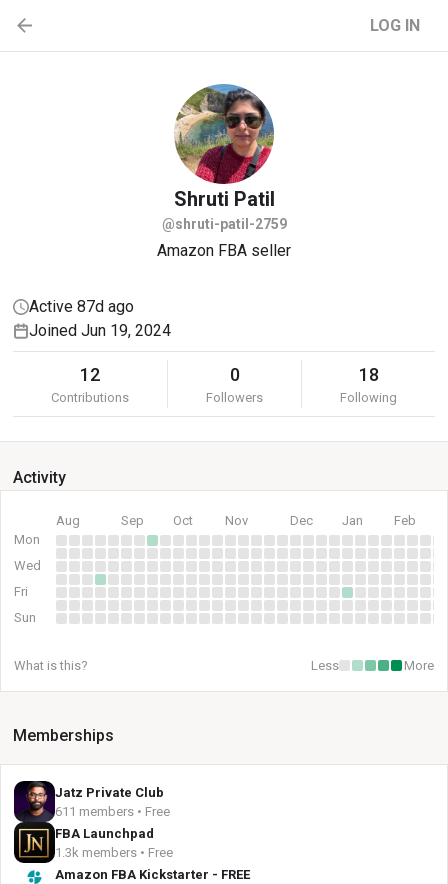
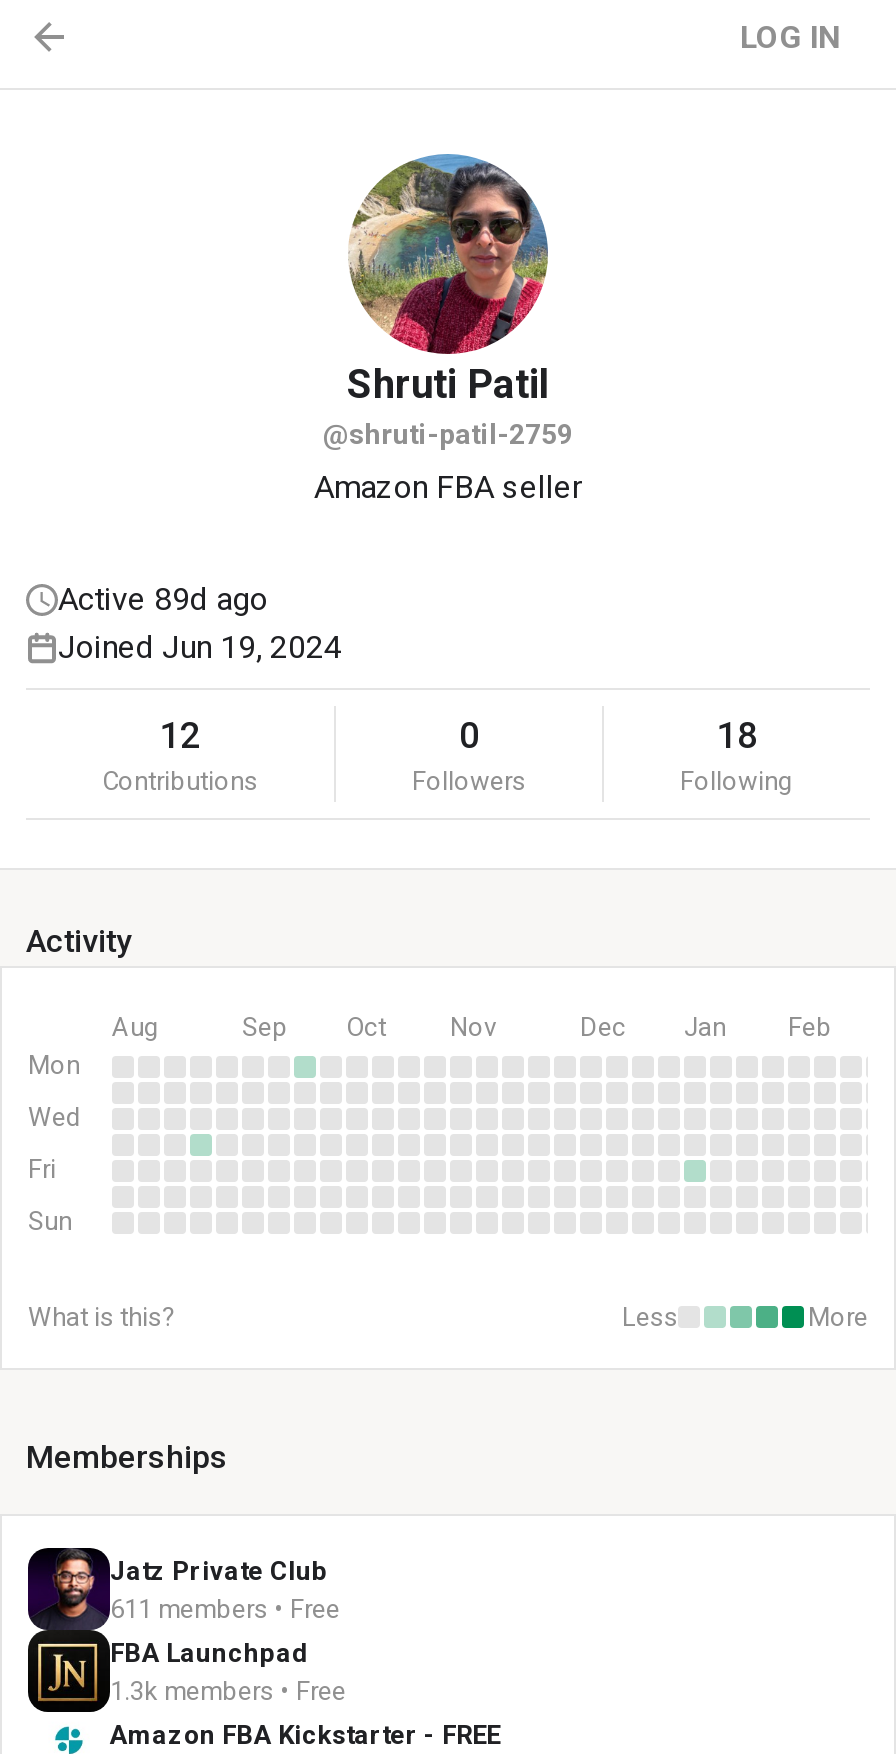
- Active 87d ago
+ Active 89d ago
